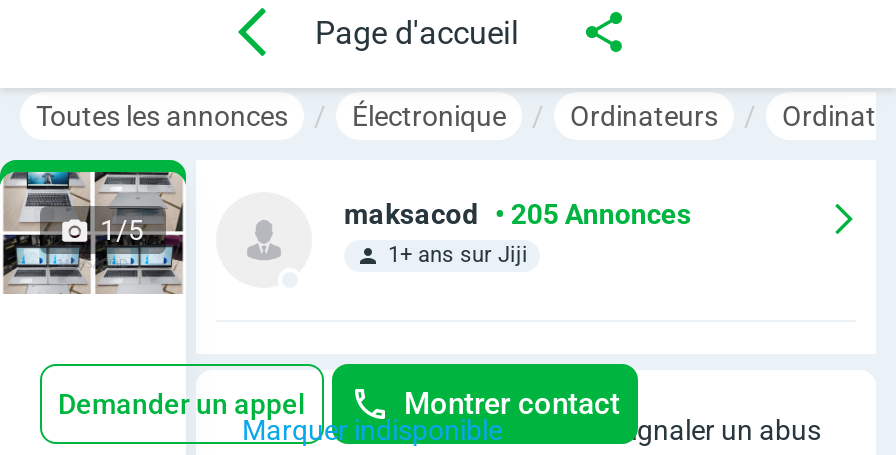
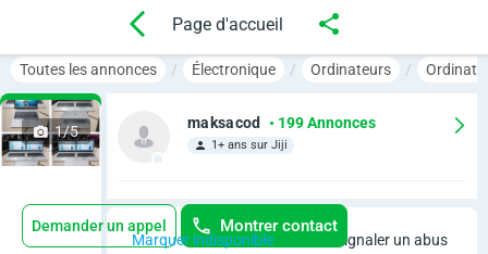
- maksacod • 205 Annonces
+ maksacod • 199 Annonces
